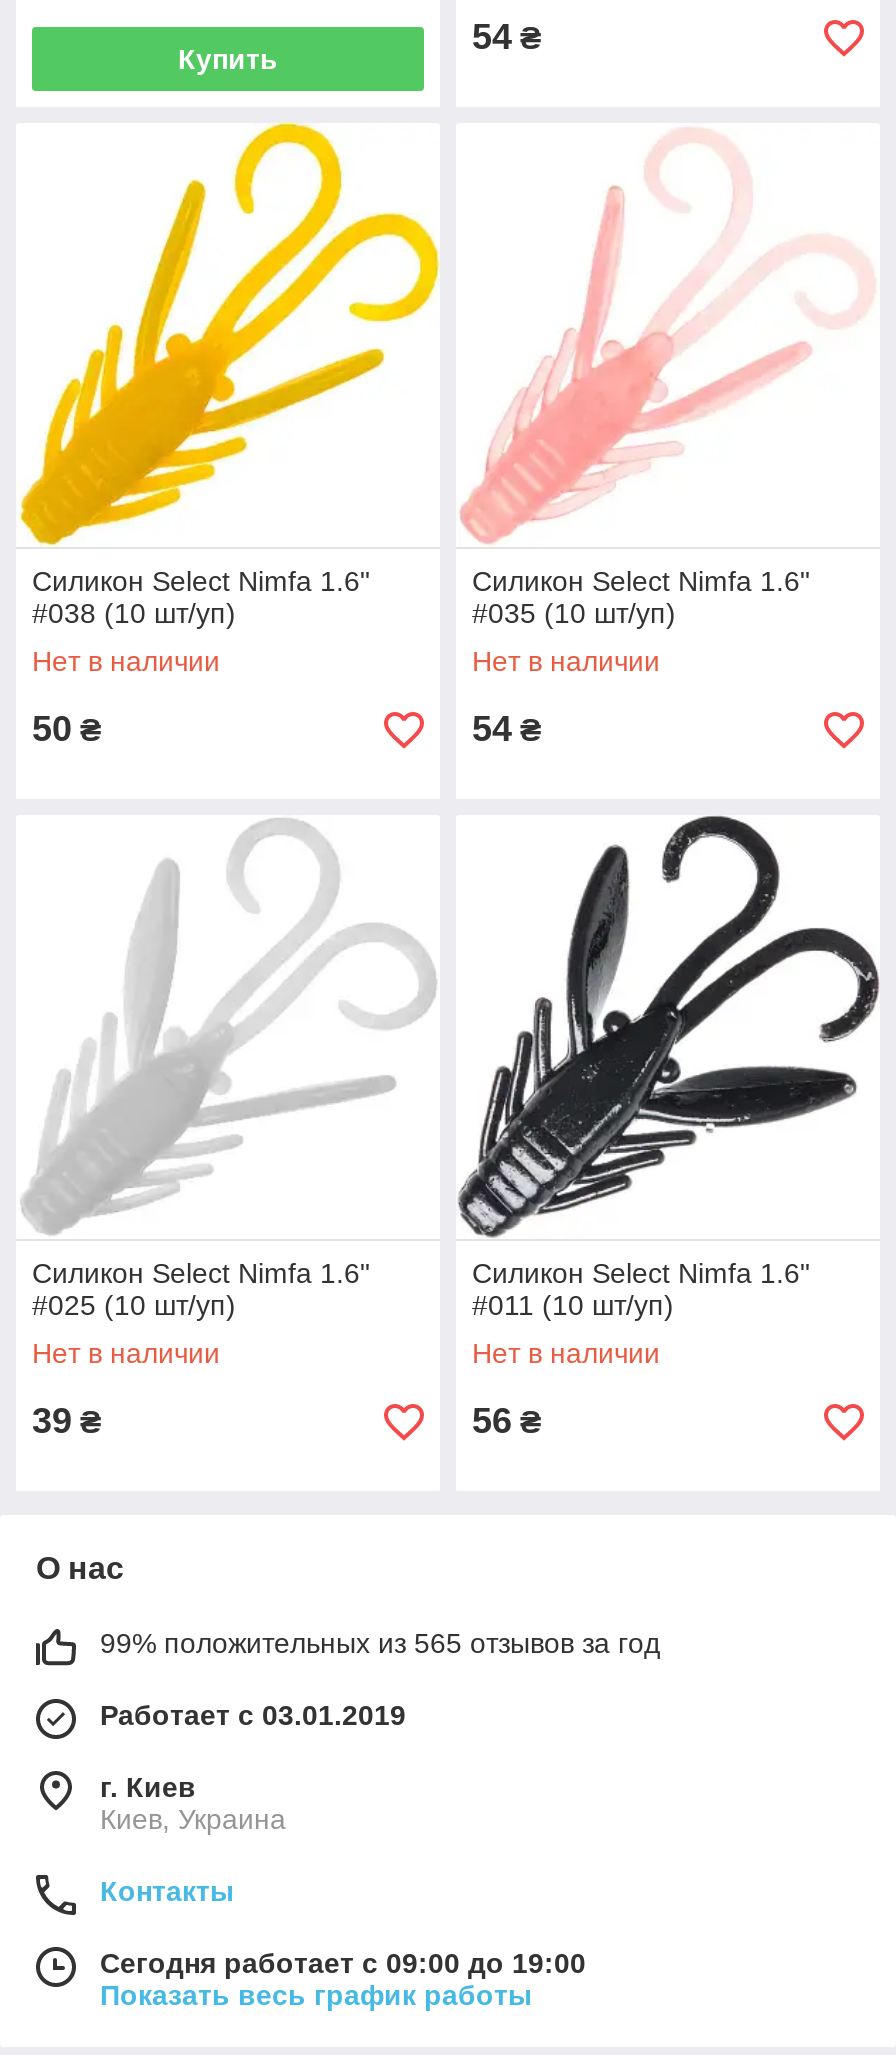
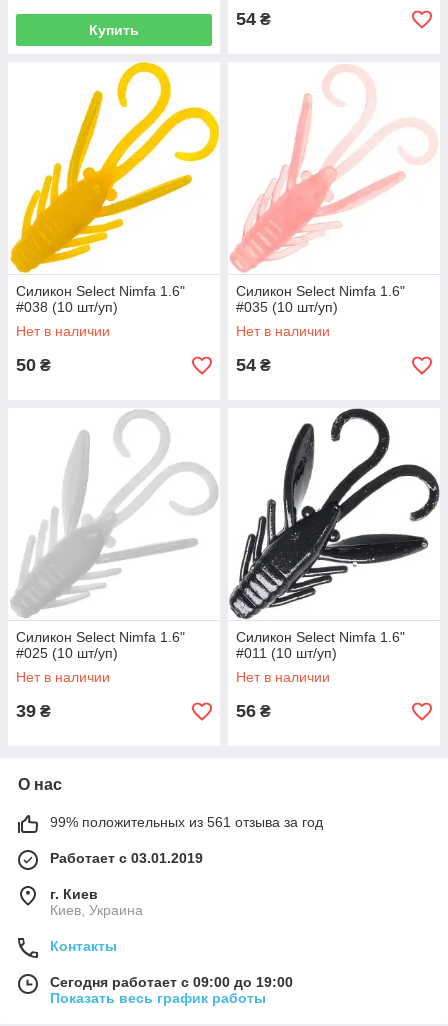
- 99% положительных из 565 отзывов за год
+ 99% положительных из 561 отзыва за год
